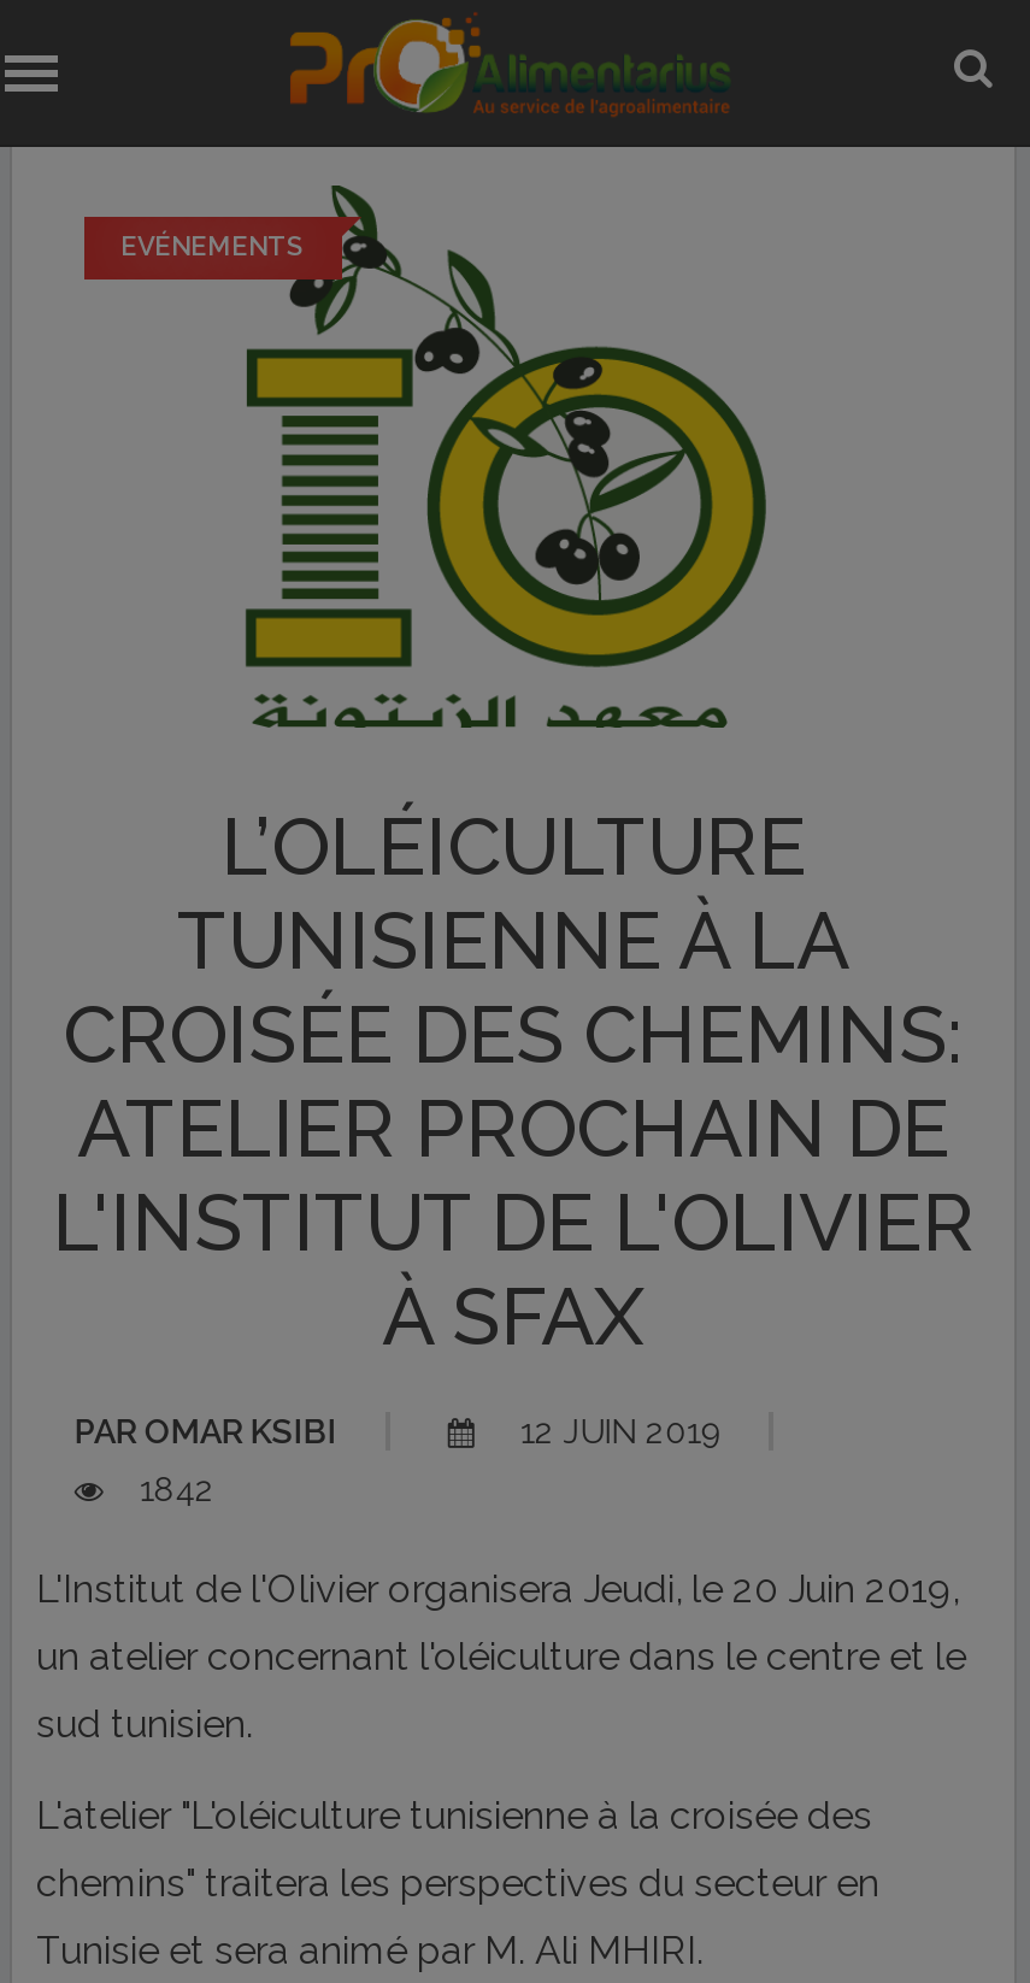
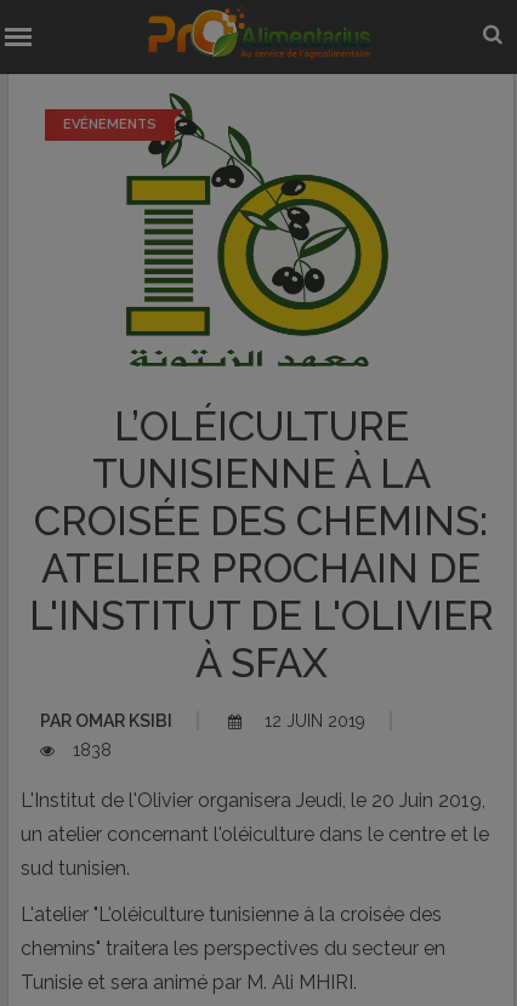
- 1842
+ 1838
